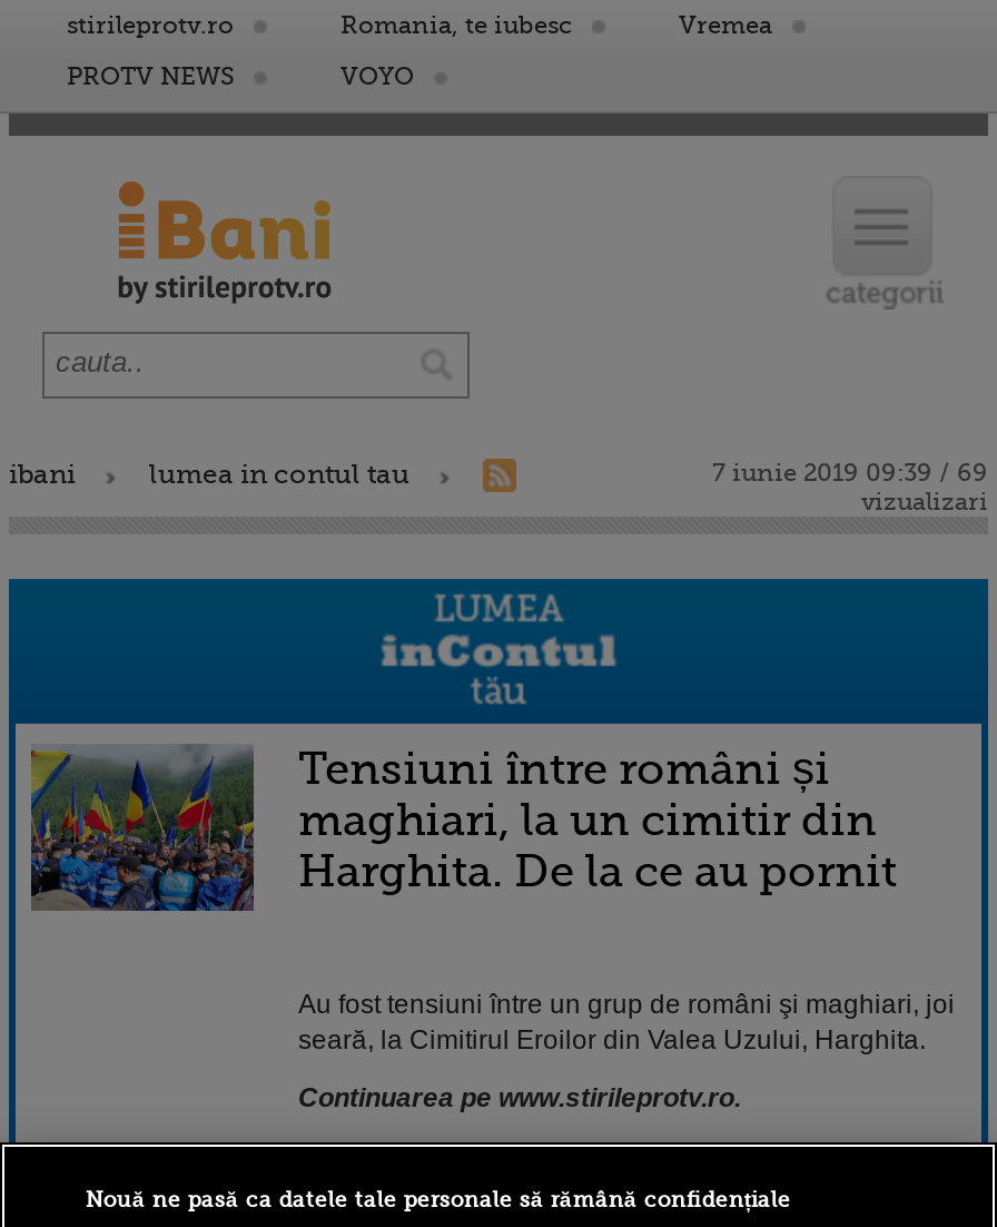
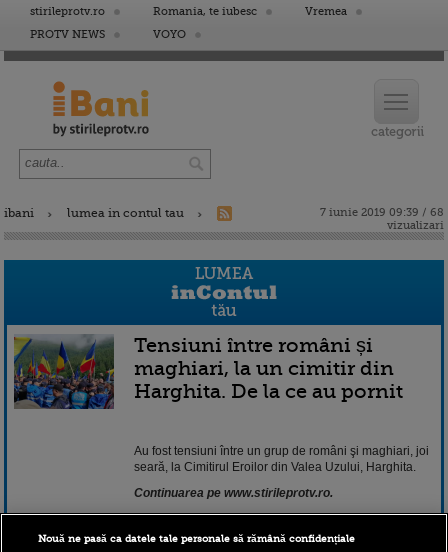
- 7 iunie 2019 09:39 / 69
+ 7 iunie 2019 09:39 / 68
